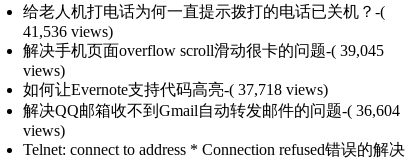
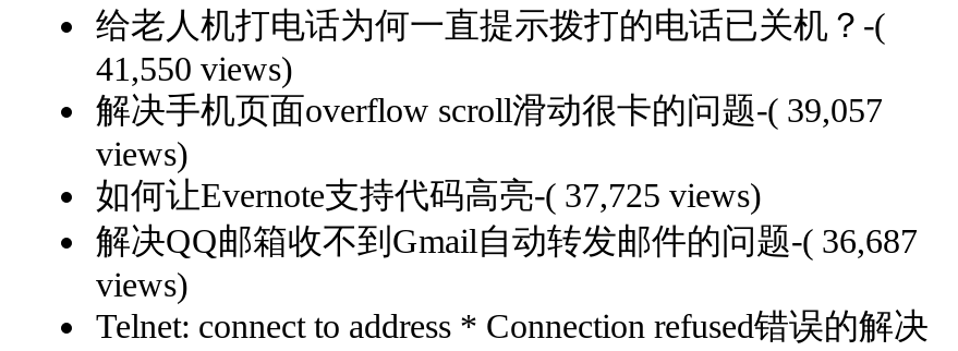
- 41,536 views)
+ 41,550 views)

- 解决手机页面overflow scroll滑动很卡的问题-( 39,045
+ 解决手机页面overflow scroll滑动很卡的问题-( 39,057

- 如何让Evernote支持代码高亮-( 37,718 views)
+ 如何让Evernote支持代码高亮-( 37,725 views)

- 解决QQ邮箱收不到Gmail自动转发邮件的问题-( 36,604
+ 解决QQ邮箱收不到Gmail自动转发邮件的问题-( 36,687
